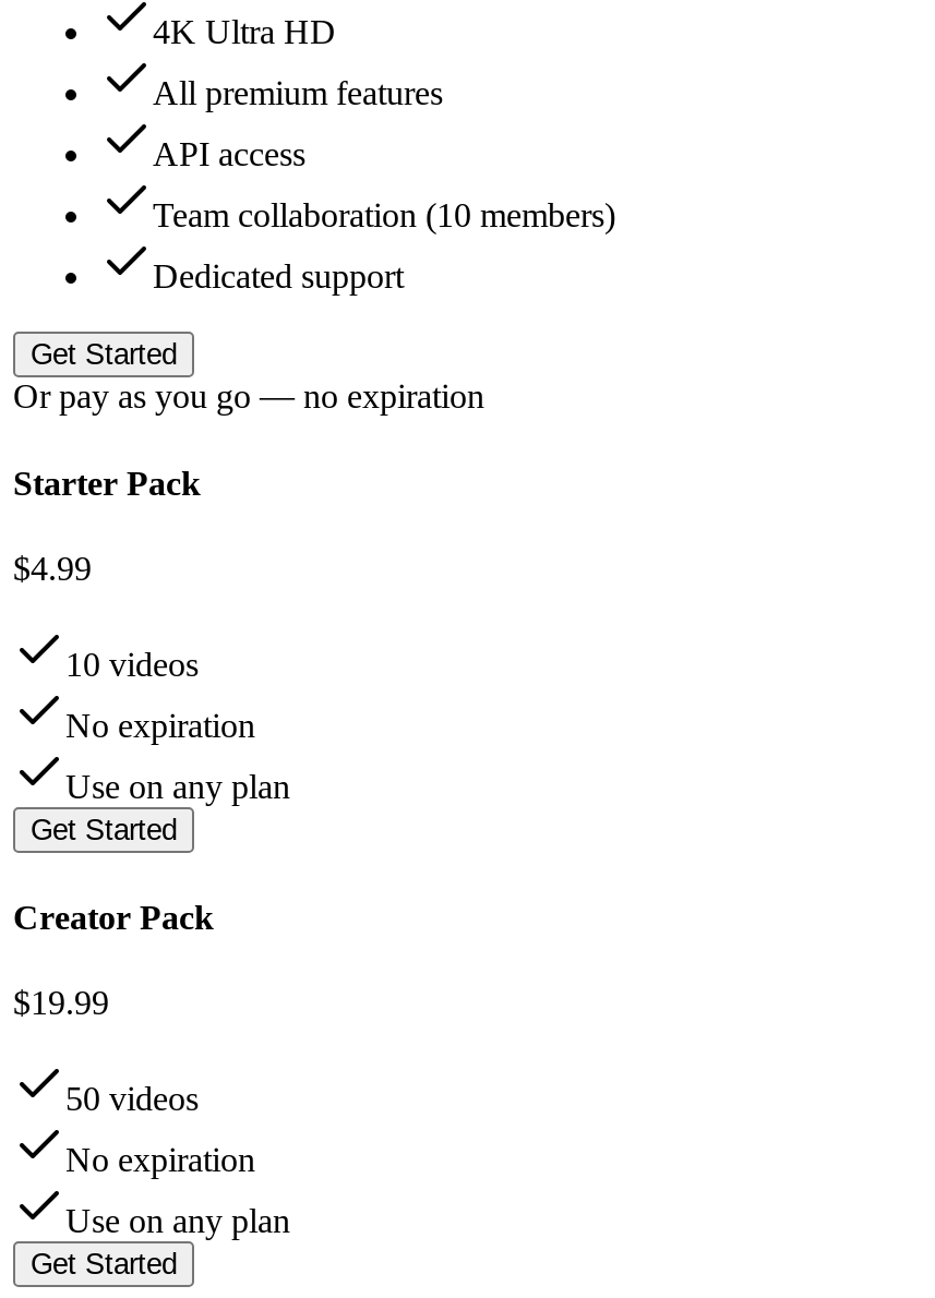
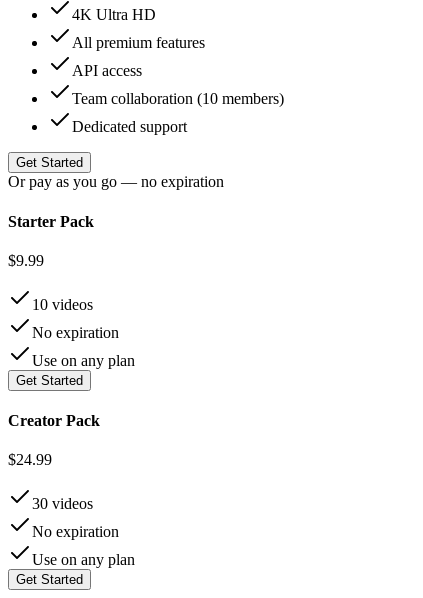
- $4.99
+ $9.99

- $19.99
+ $24.99

- 50 videos
+ 30 videos
